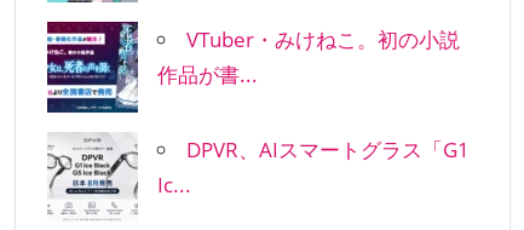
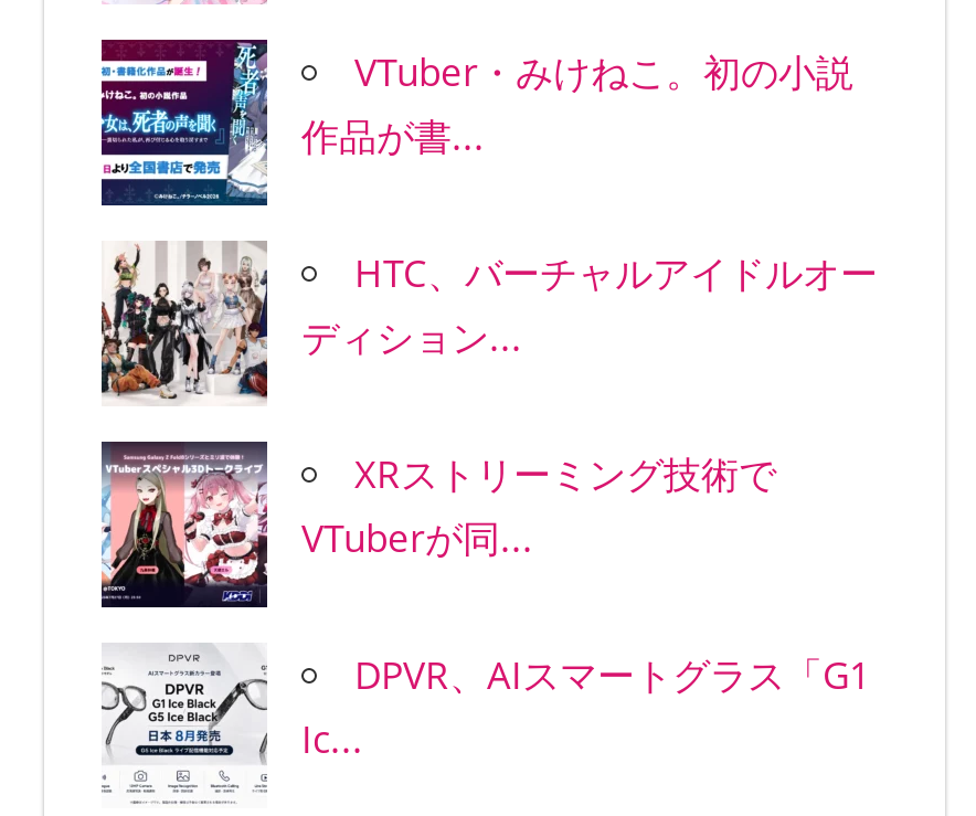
+ [image]
+ HTC、バーチャルアイドルオー
+ ディション...
+ XRストリーミング技術で
+ VTuberが同...

+ [image]
